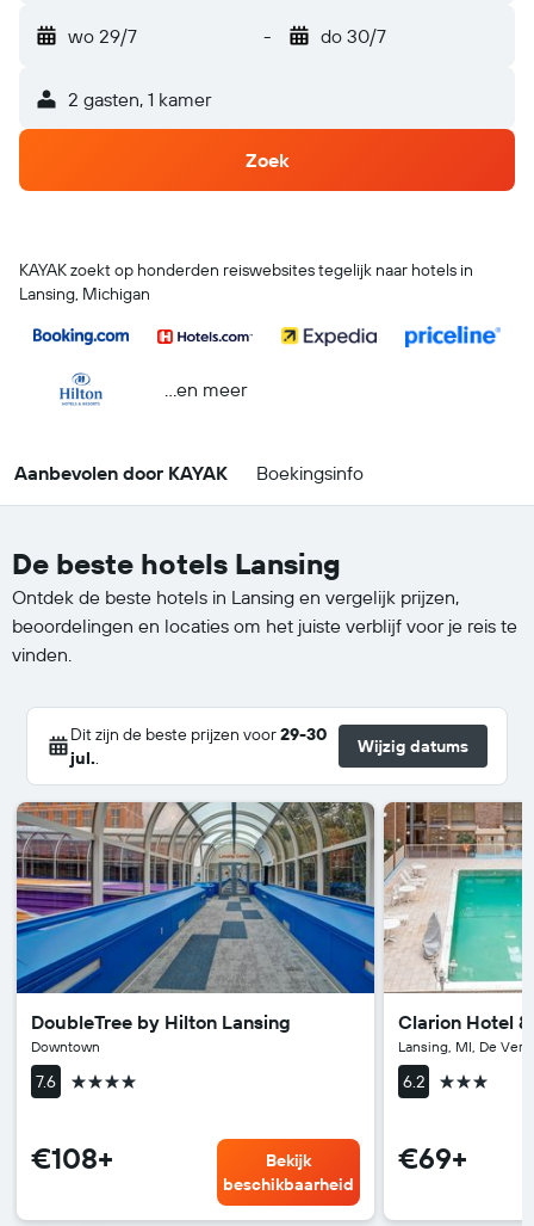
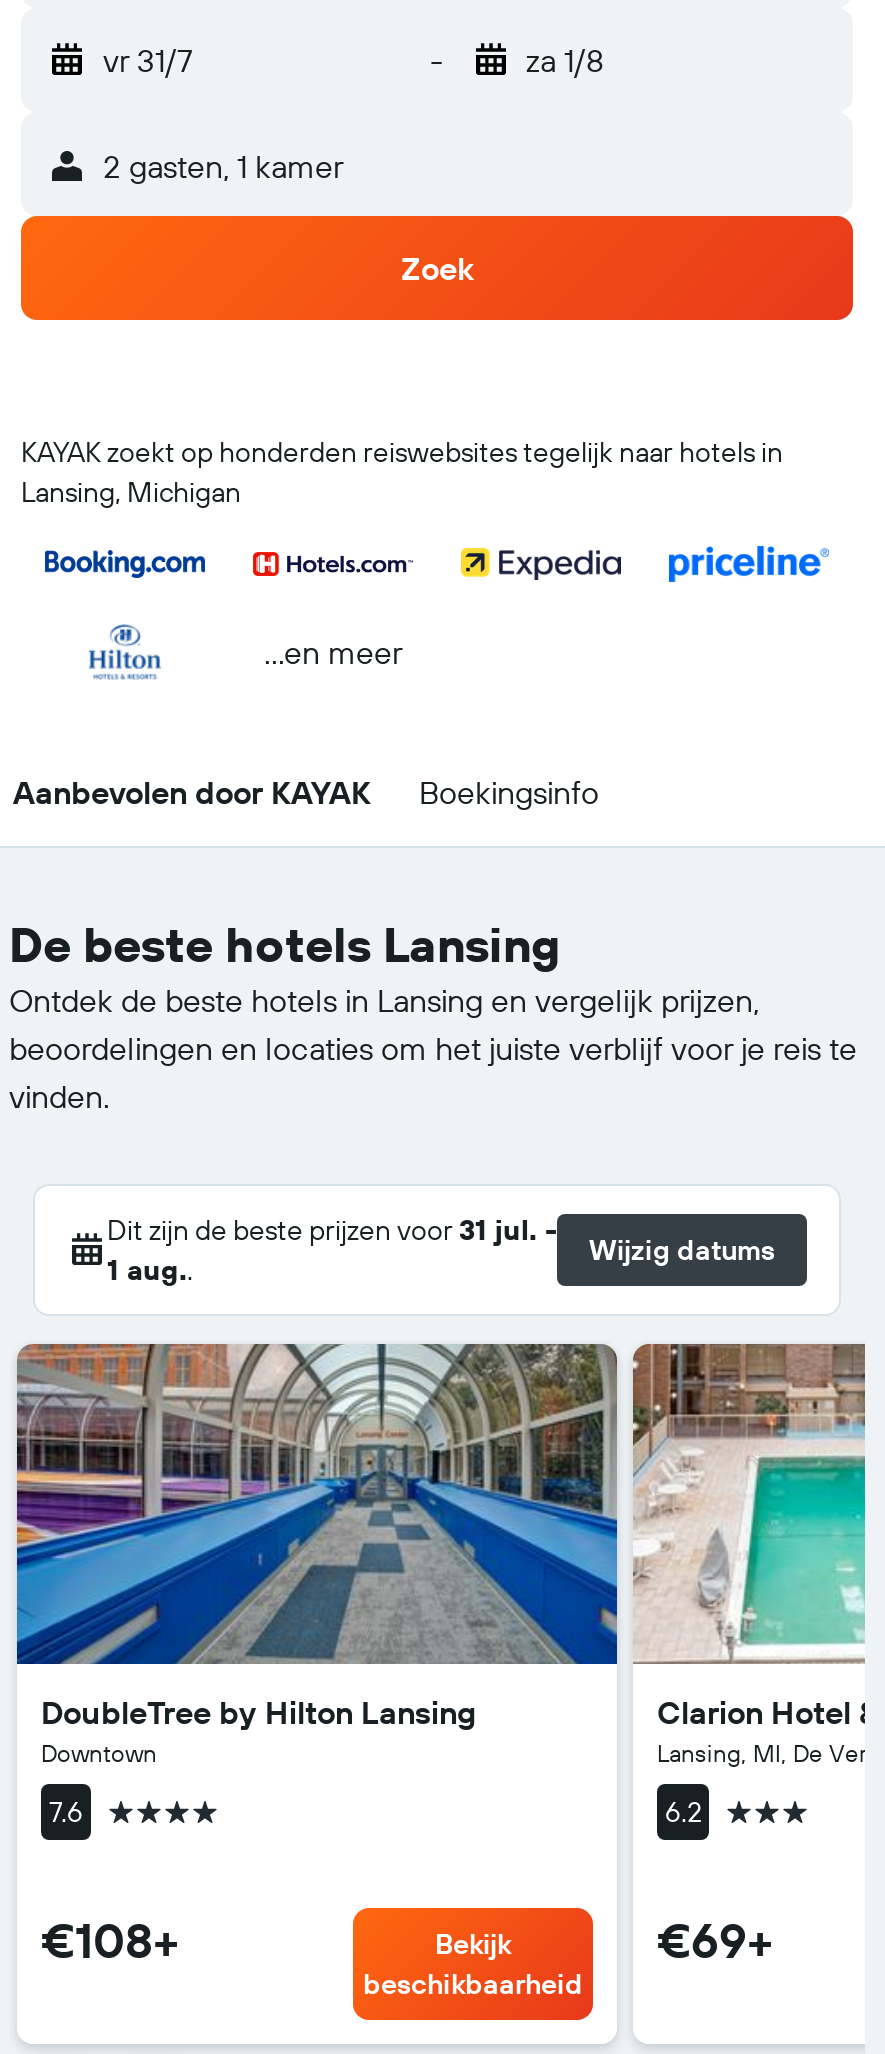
- wo 29/7
+ vr 31/7

- do 30/7
+ za 1/8

- Dit zijn de beste prijzen voor 29-30
- jul..
+ Dit zijn de beste prijzen voor 31 jul. -
+ 1 aug..
